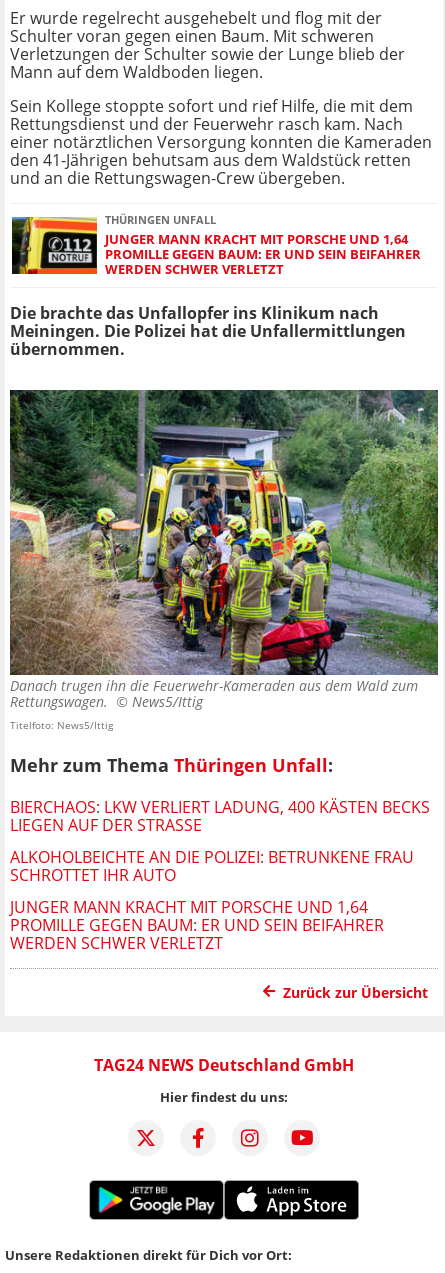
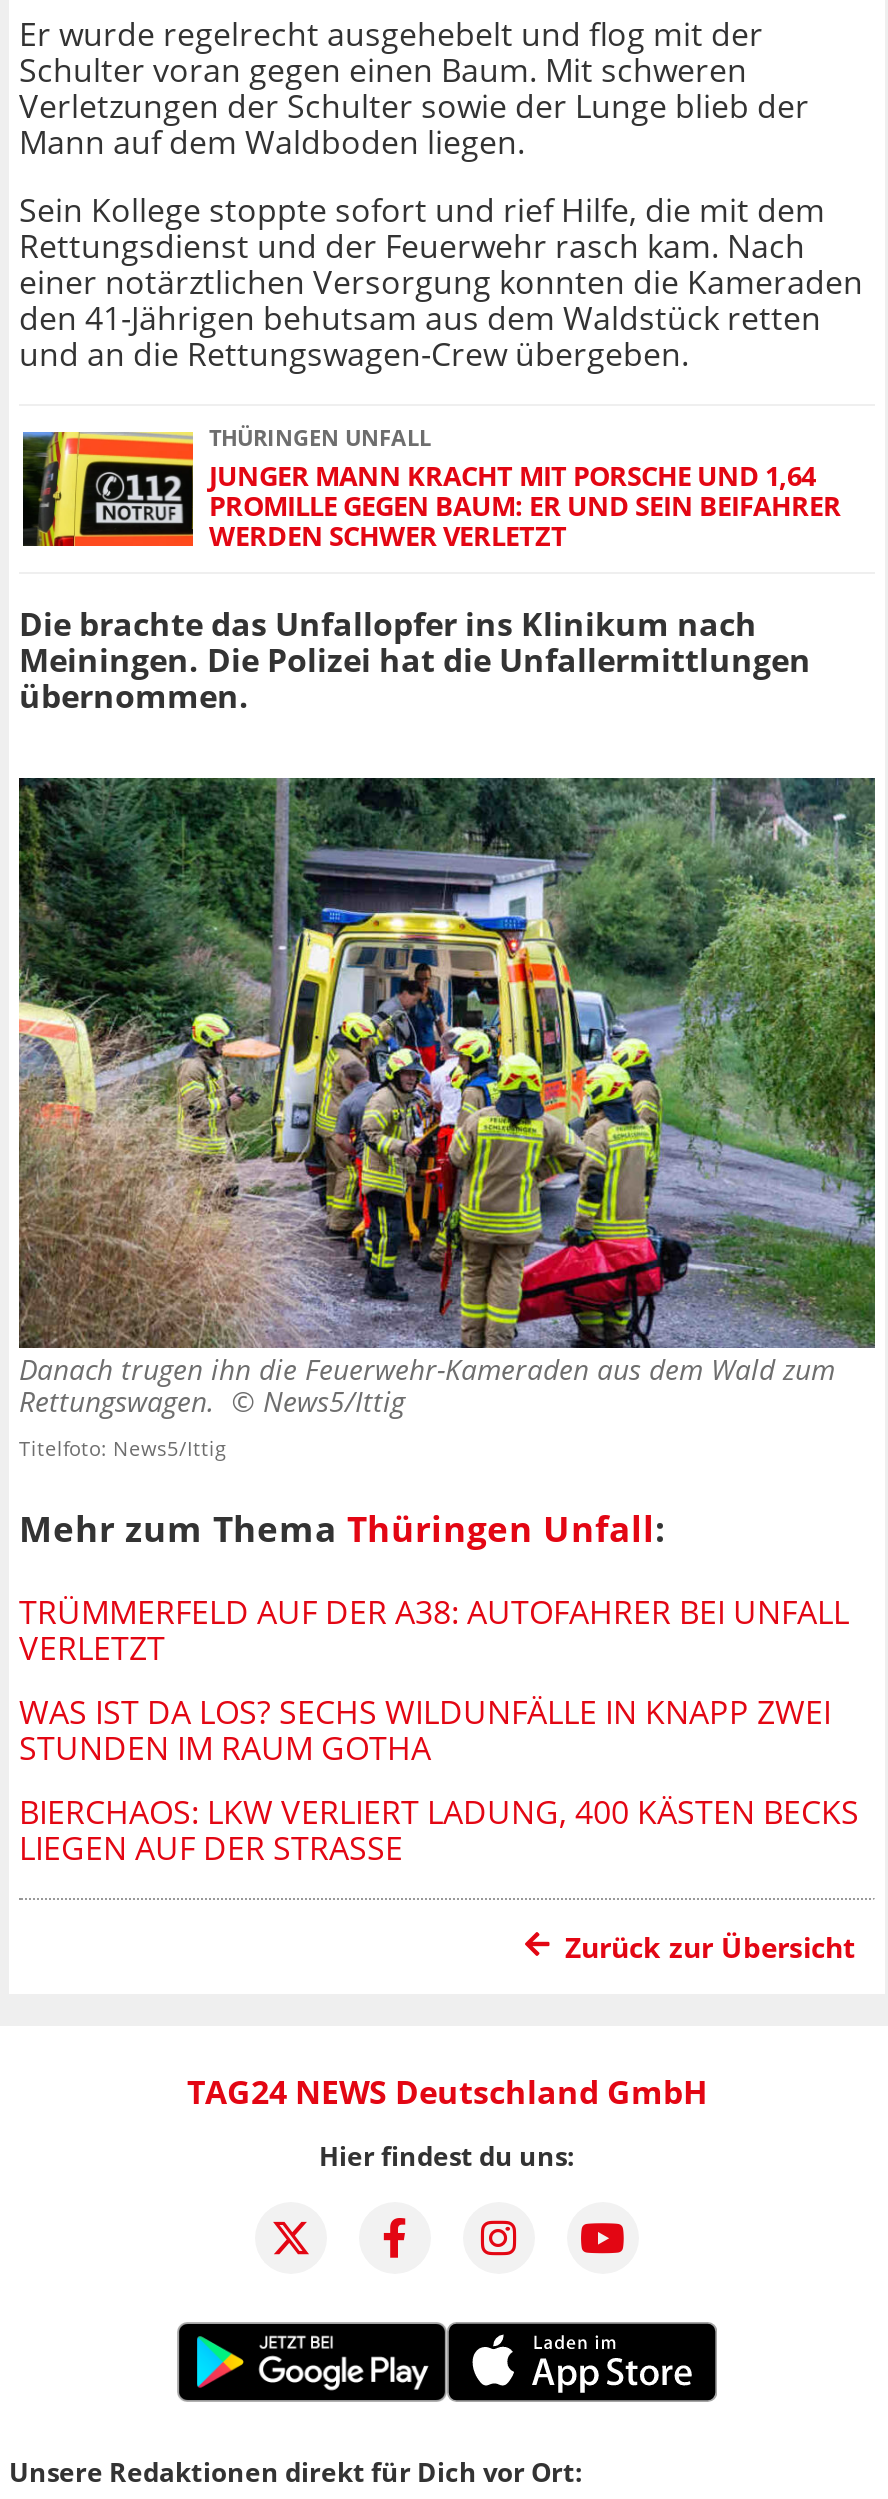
+ TRÜMMERFELD AUF DER A38: AUTOFAHRER BEI UNFALL
+ VERLETZT
+ WAS IST DA LOS? SECHS WILDUNFÄLLE IN KNAPP ZWEI
+ STUNDEN IM RAUM GOTHA

moved down: BIERCHAOS: LKW VERLIERT LADUNG, 400 KÄSTEN BECKS | LIEGEN AUF DER STRASSE

- ALKOHOLBEICHTE AN DIE POLIZEI: BETRUNKENE FRAU
- SCHROTTET IHR AUTO
- JUNGER MANN KRACHT MIT PORSCHE UND 1,64
- PROMILLE GEGEN BAUM: ER UND SEIN BEIFAHRER
- WERDEN SCHWER VERLETZT
